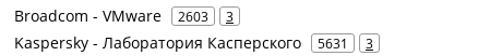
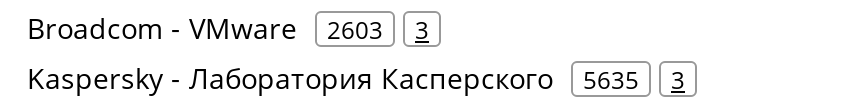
- Kaspersky - Лаборатория Касперского 5631 3
+ Kaspersky - Лаборатория Касперского 5635 3
